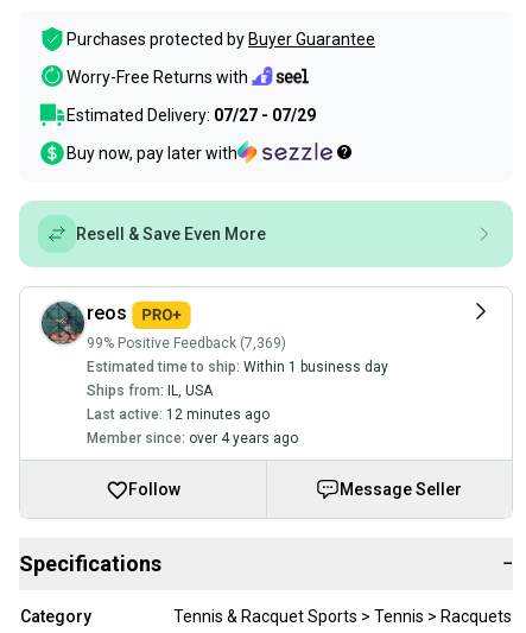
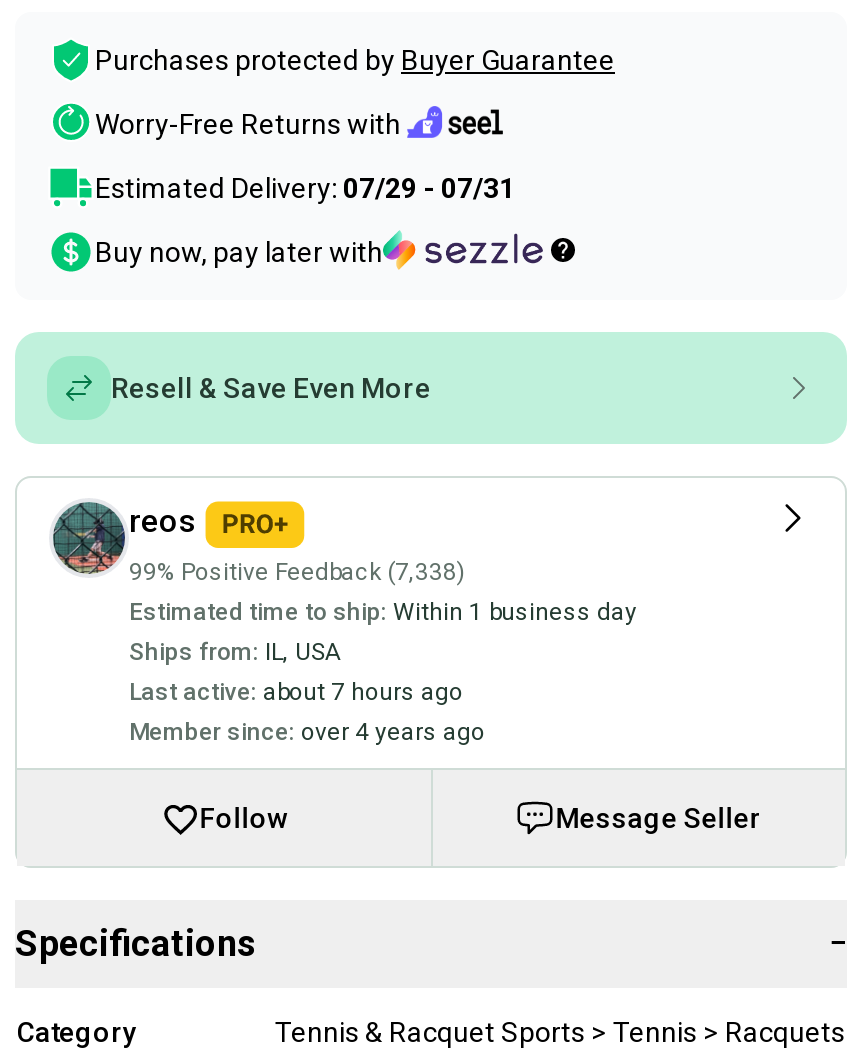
- Estimated Delivery: 07/27 - 07/29
+ Estimated Delivery: 07/29 - 07/31

- 99% Positive Feedback (7,369)
+ 99% Positive Feedback (7,338)

- Last active: 12 minutes ago
+ Last active: about 7 hours ago
